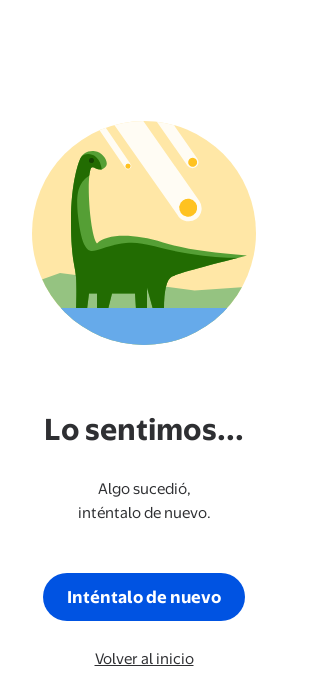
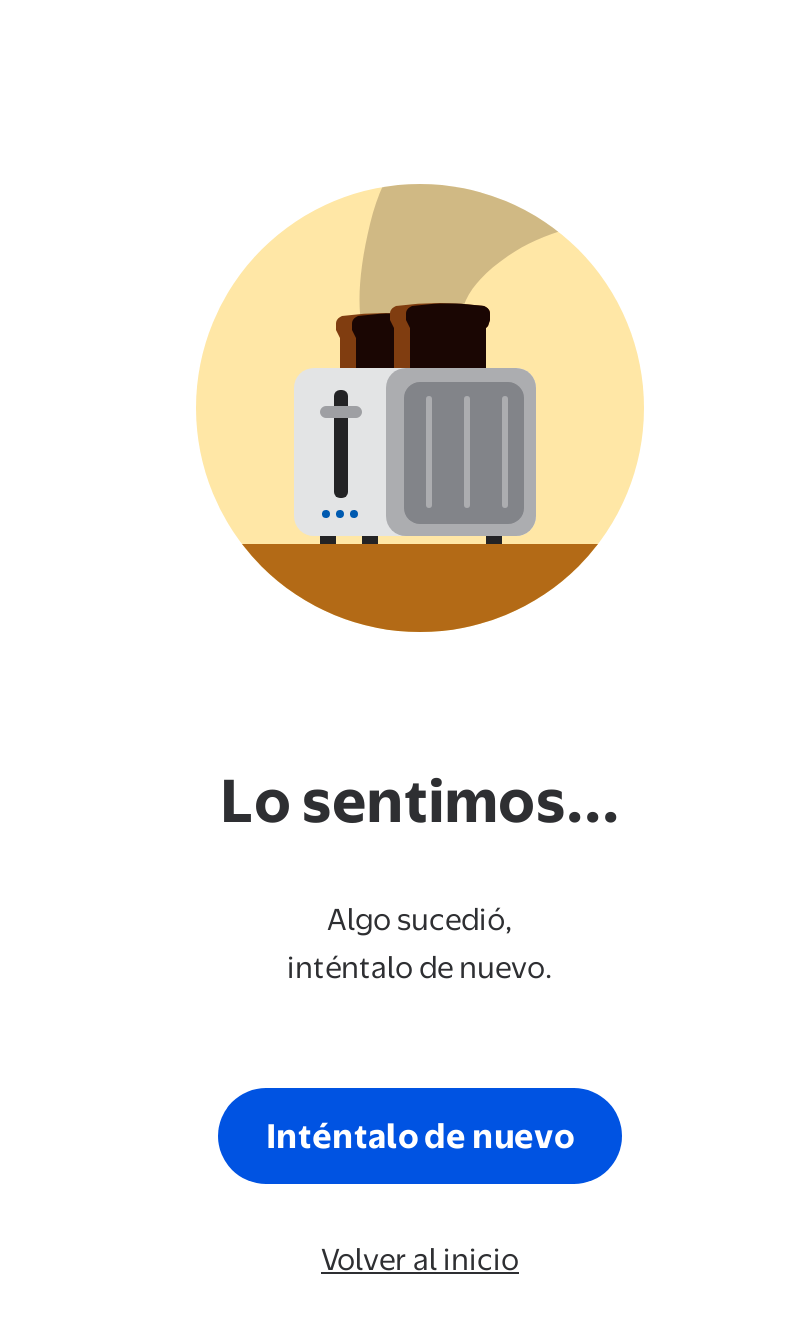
- [image]
+ [image]
